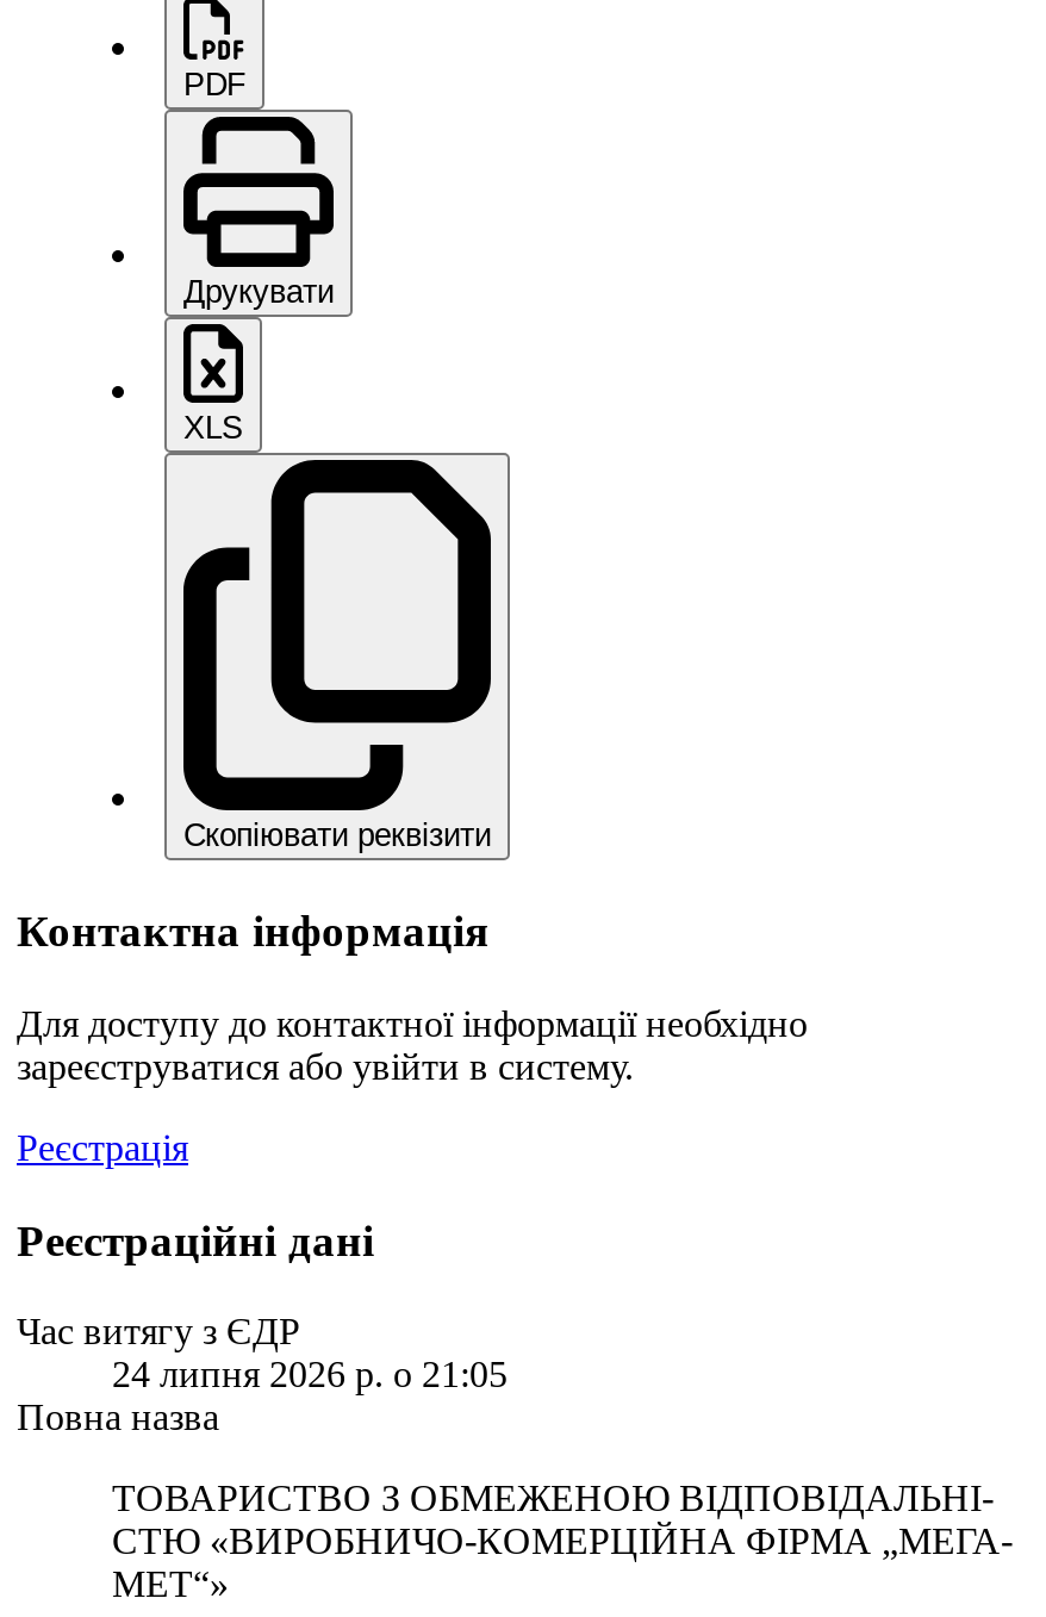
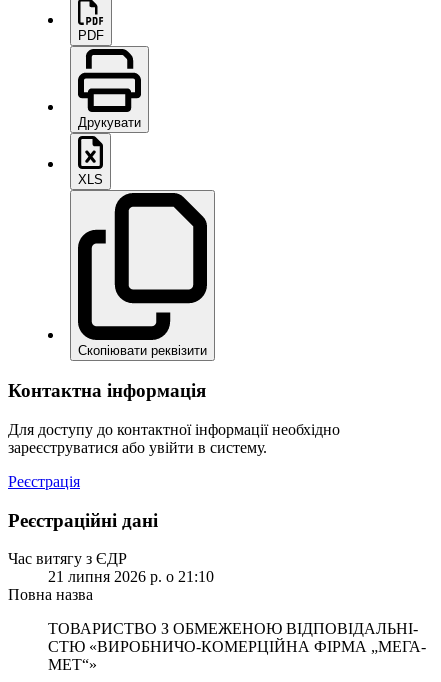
- 24 липня 2026 р. о 21:05
+ 21 липня 2026 р. о 21:10
